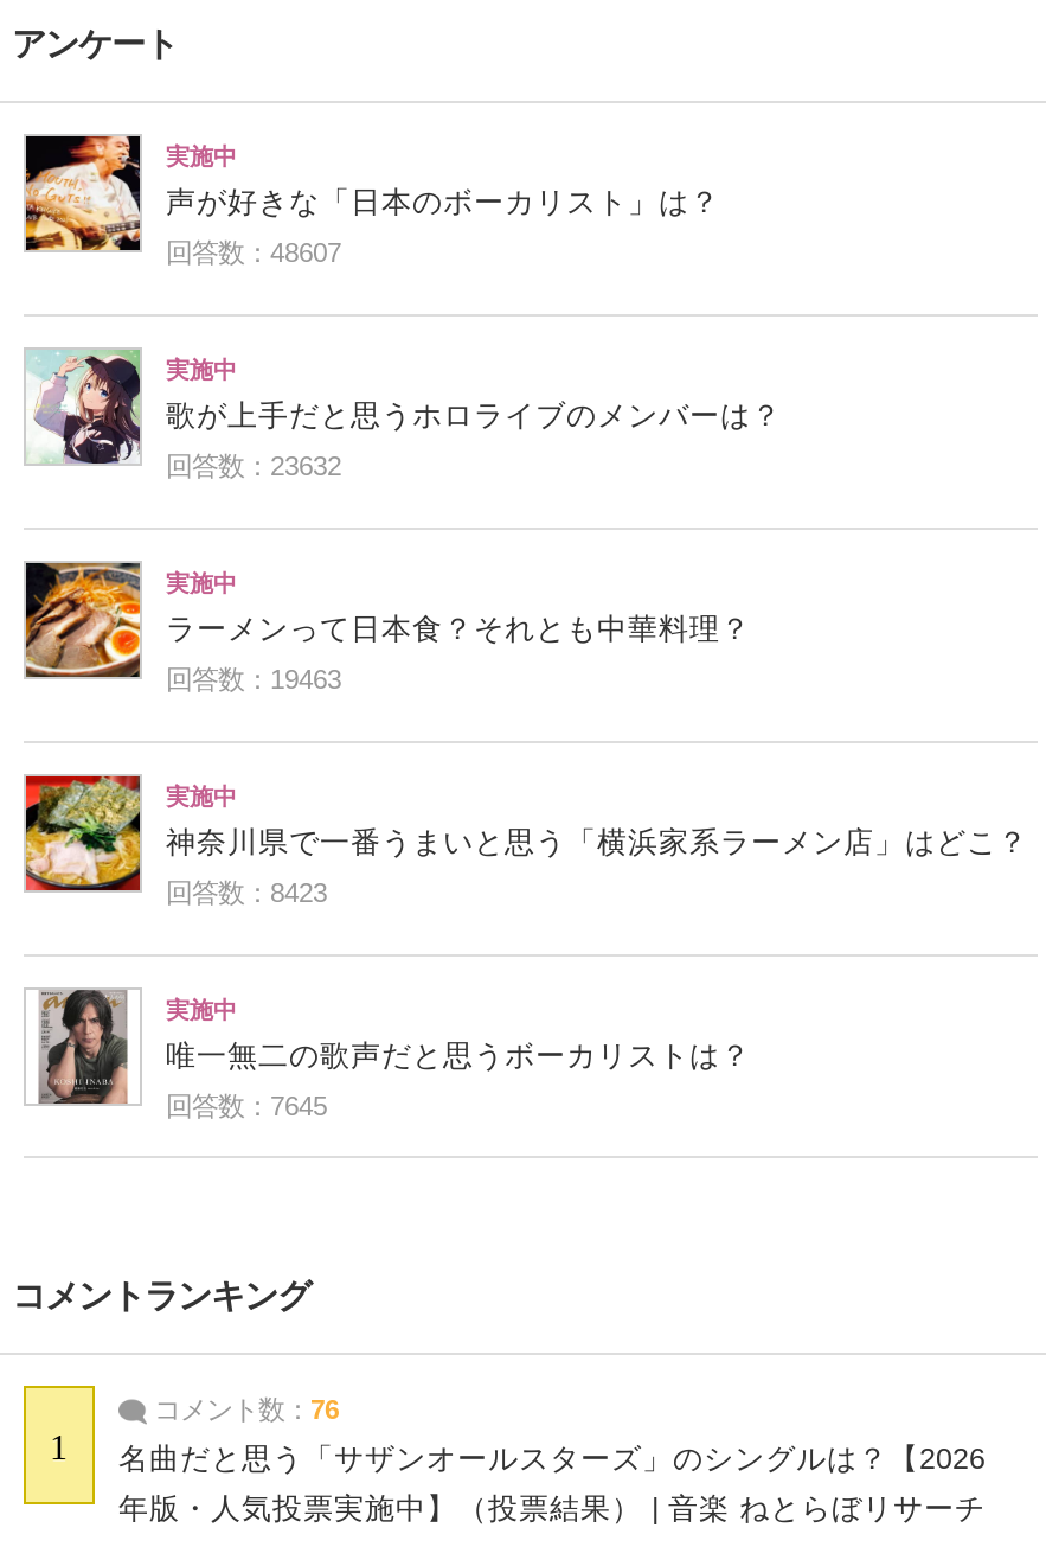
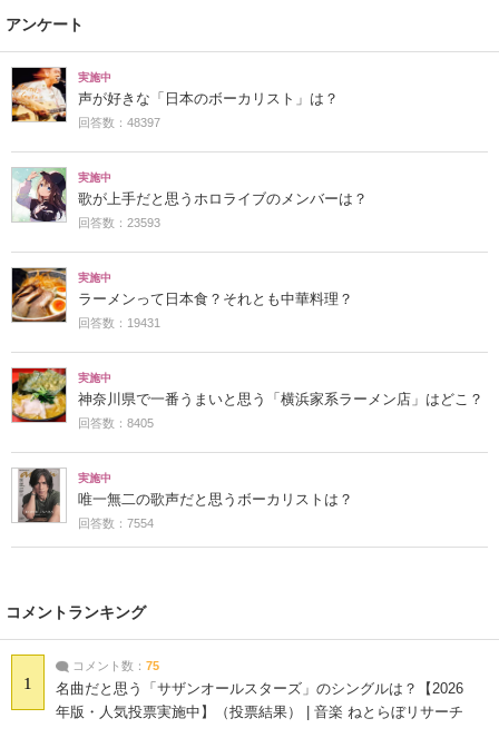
- 回答数：48607
+ 回答数：48397

- 回答数：23632
+ 回答数：23593

- 回答数：19463
+ 回答数：19431

- 回答数：8423
+ 回答数：8405

- 回答数：7645
+ 回答数：7554

- コメント数：76
+ コメント数：75
